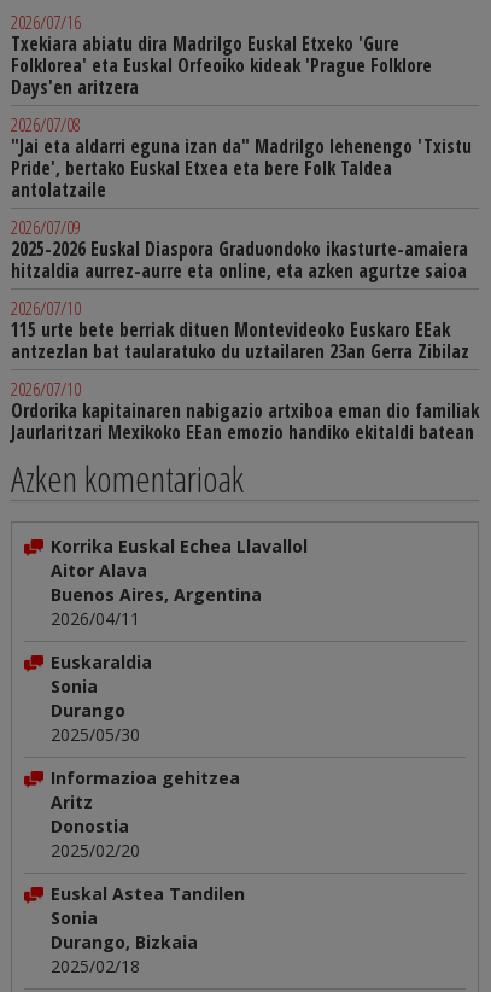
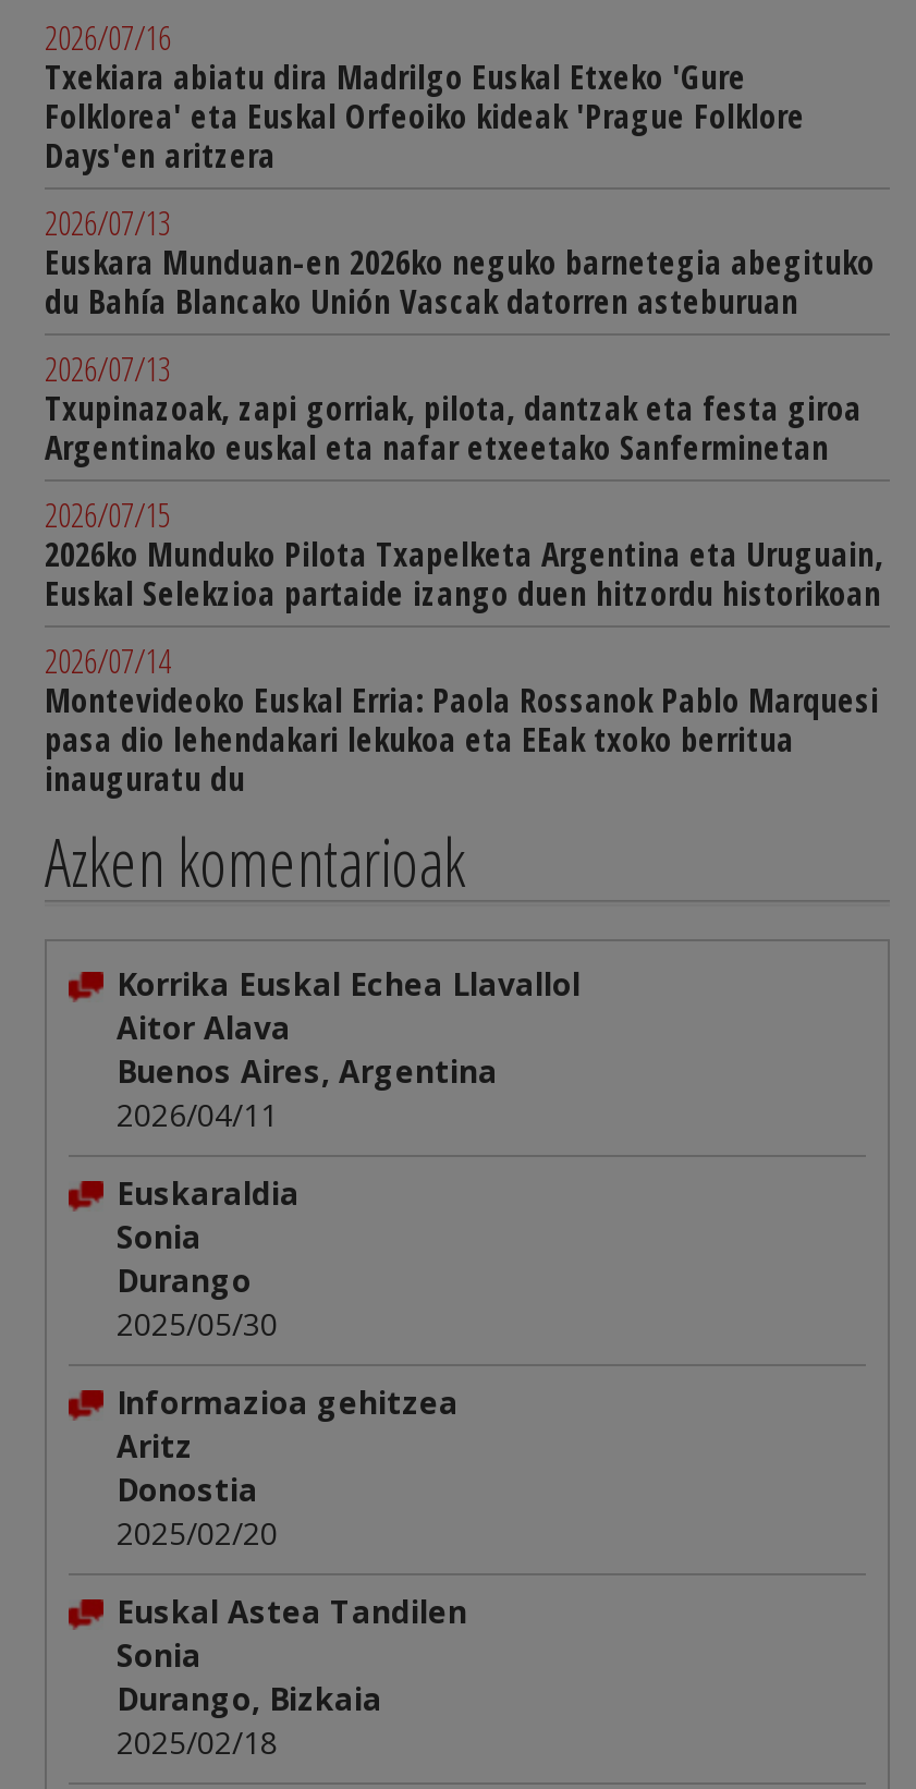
- 2026/07/08
- "Jai eta aldarri eguna izan da" Madrilgo lehenengo 'Txistu
- Pride', bertako Euskal Etxea eta bere Folk Taldea
- antolatzaile
+ 2026/07/13
+ Euskara Munduan-en 2026ko neguko barnetegia abegituko
+ du Bahía Blancako Unión Vascak datorren asteburuan

- 2026/07/09
- 2025-2026 Euskal Diaspora Graduondoko ikasturte-amaiera
- hitzaldia aurrez-aurre eta online, eta azken agurtze saioa
+ 2026/07/13
+ Txupinazoak, zapi gorriak, pilota, dantzak eta festa giroa
+ Argentinako euskal eta nafar etxeetako Sanferminetan

- 2026/07/10
- 115 urte bete berriak dituen Montevideoko Euskaro EEak
- antzezlan bat taularatuko du uztailaren 23an Gerra Zibilaz
+ 2026/07/15
+ 2026ko Munduko Pilota Txapelketa Argentina eta Uruguain,
+ Euskal Selekzioa partaide izango duen hitzordu historikoan

- 2026/07/10
- Ordorika kapitainaren nabigazio artxiboa eman dio familiak
- Jaurlaritzari Mexikoko EEan emozio handiko ekitaldi batean
+ 2026/07/14
+ Montevideoko Euskal Erria: Paola Rossanok Pablo Marquesi
+ pasa dio lehendakari lekukoa eta EEak txoko berritua
+ inauguratu du
